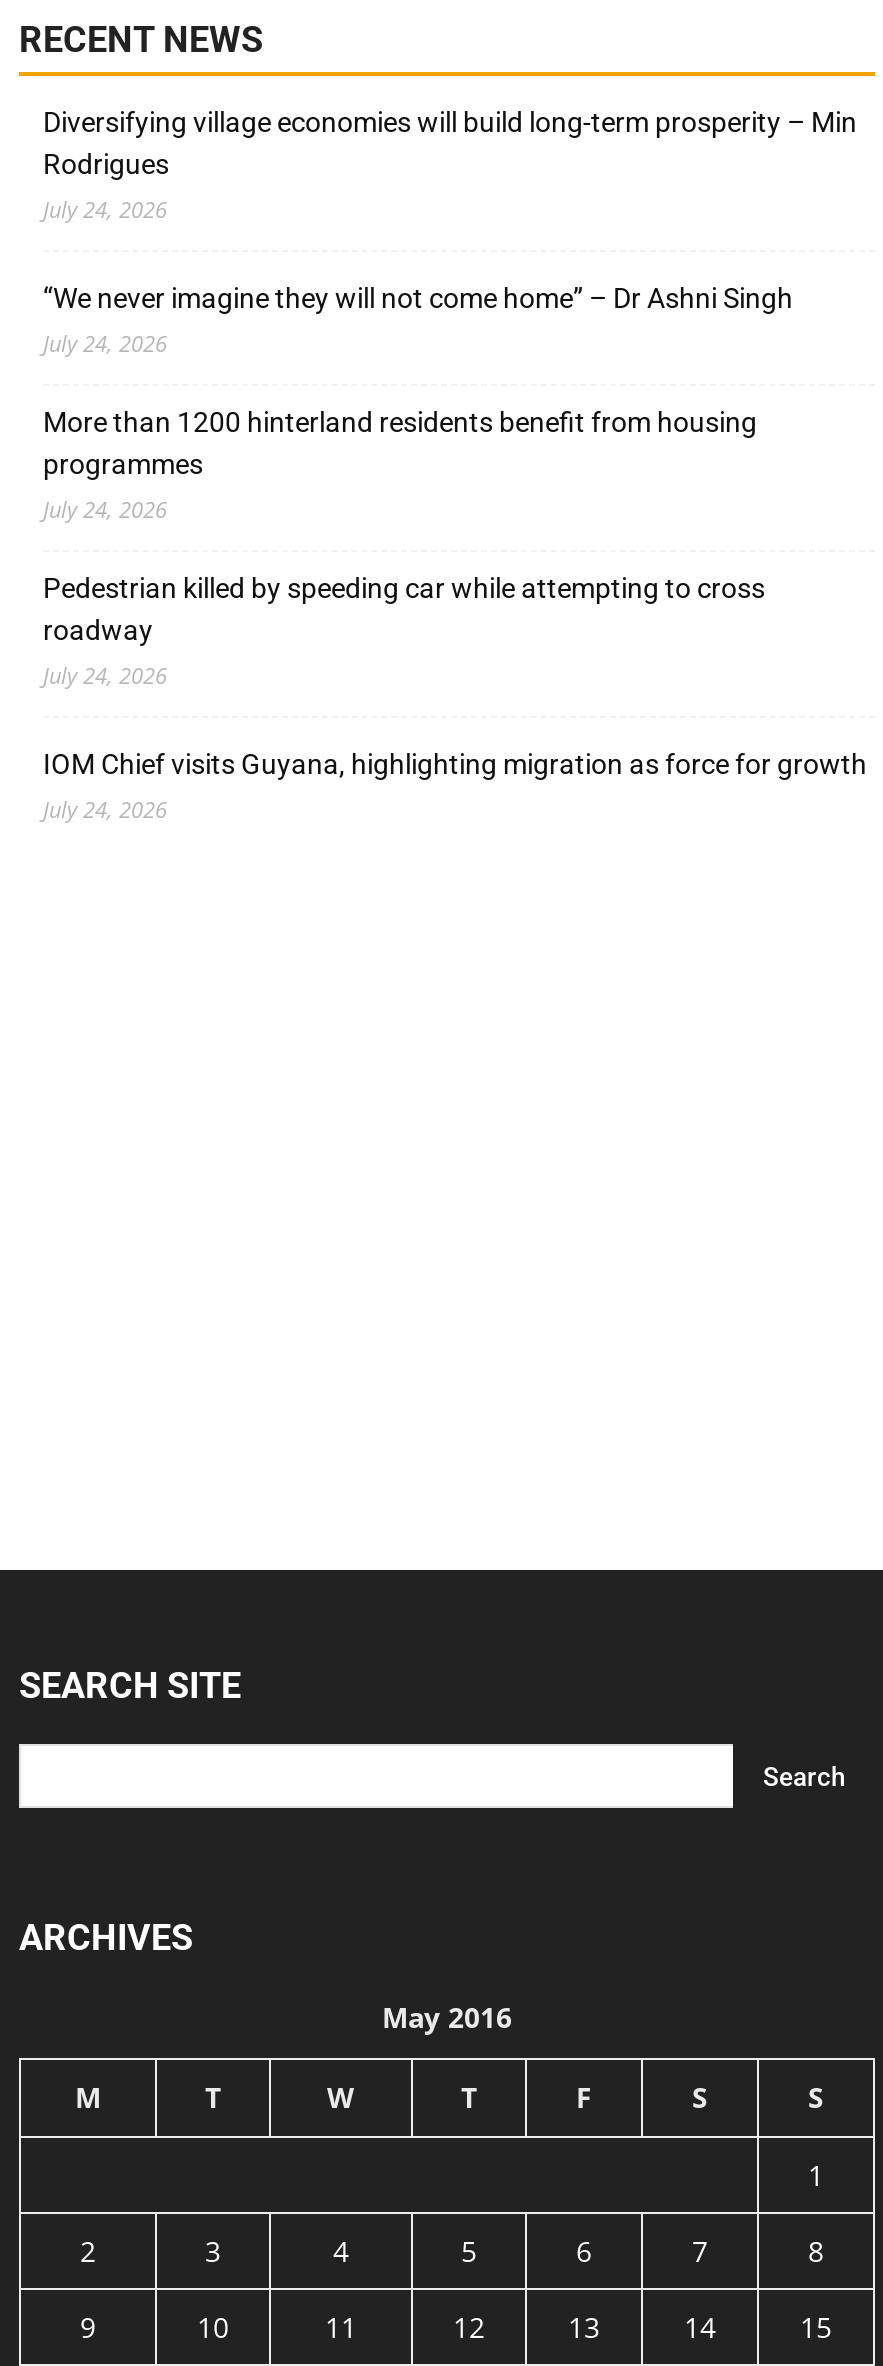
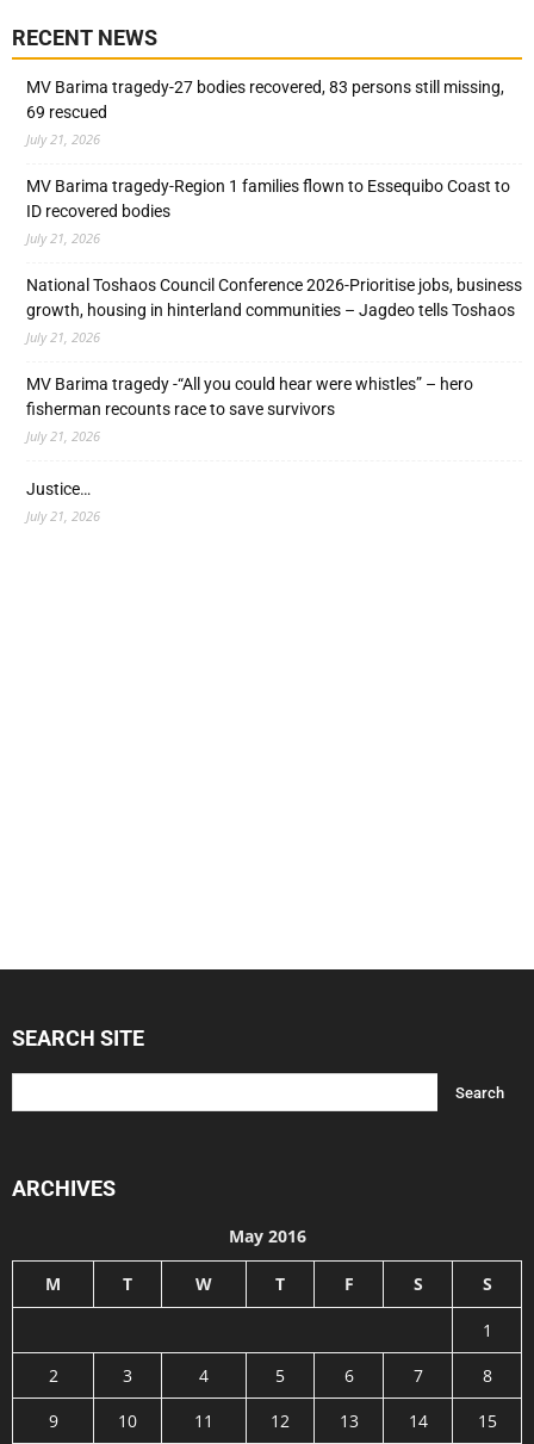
- Diversifying village economies will build long-term prosperity – Min
- Rodrigues
- July 24, 2026
+ MV Barima tragedy-27 bodies recovered, 83 persons still missing,
+ 69 rescued
+ July 21, 2026

- “We never imagine they will not come home” – Dr Ashni Singh
- July 24, 2026
+ MV Barima tragedy-Region 1 families flown to Essequibo Coast to
+ ID recovered bodies
+ July 21, 2026

- More than 1200 hinterland residents benefit from housing
- programmes
- July 24, 2026
+ National Toshaos Council Conference 2026-Prioritise jobs, business
+ growth, housing in hinterland communities – Jagdeo tells Toshaos
+ July 21, 2026

- Pedestrian killed by speeding car while attempting to cross
- roadway
- July 24, 2026
+ MV Barima tragedy -“All you could hear were whistles” – hero
+ fisherman recounts race to save survivors
+ July 21, 2026

- IOM Chief visits Guyana, highlighting migration as force for growth
- July 24, 2026
+ Justice…
+ July 21, 2026
